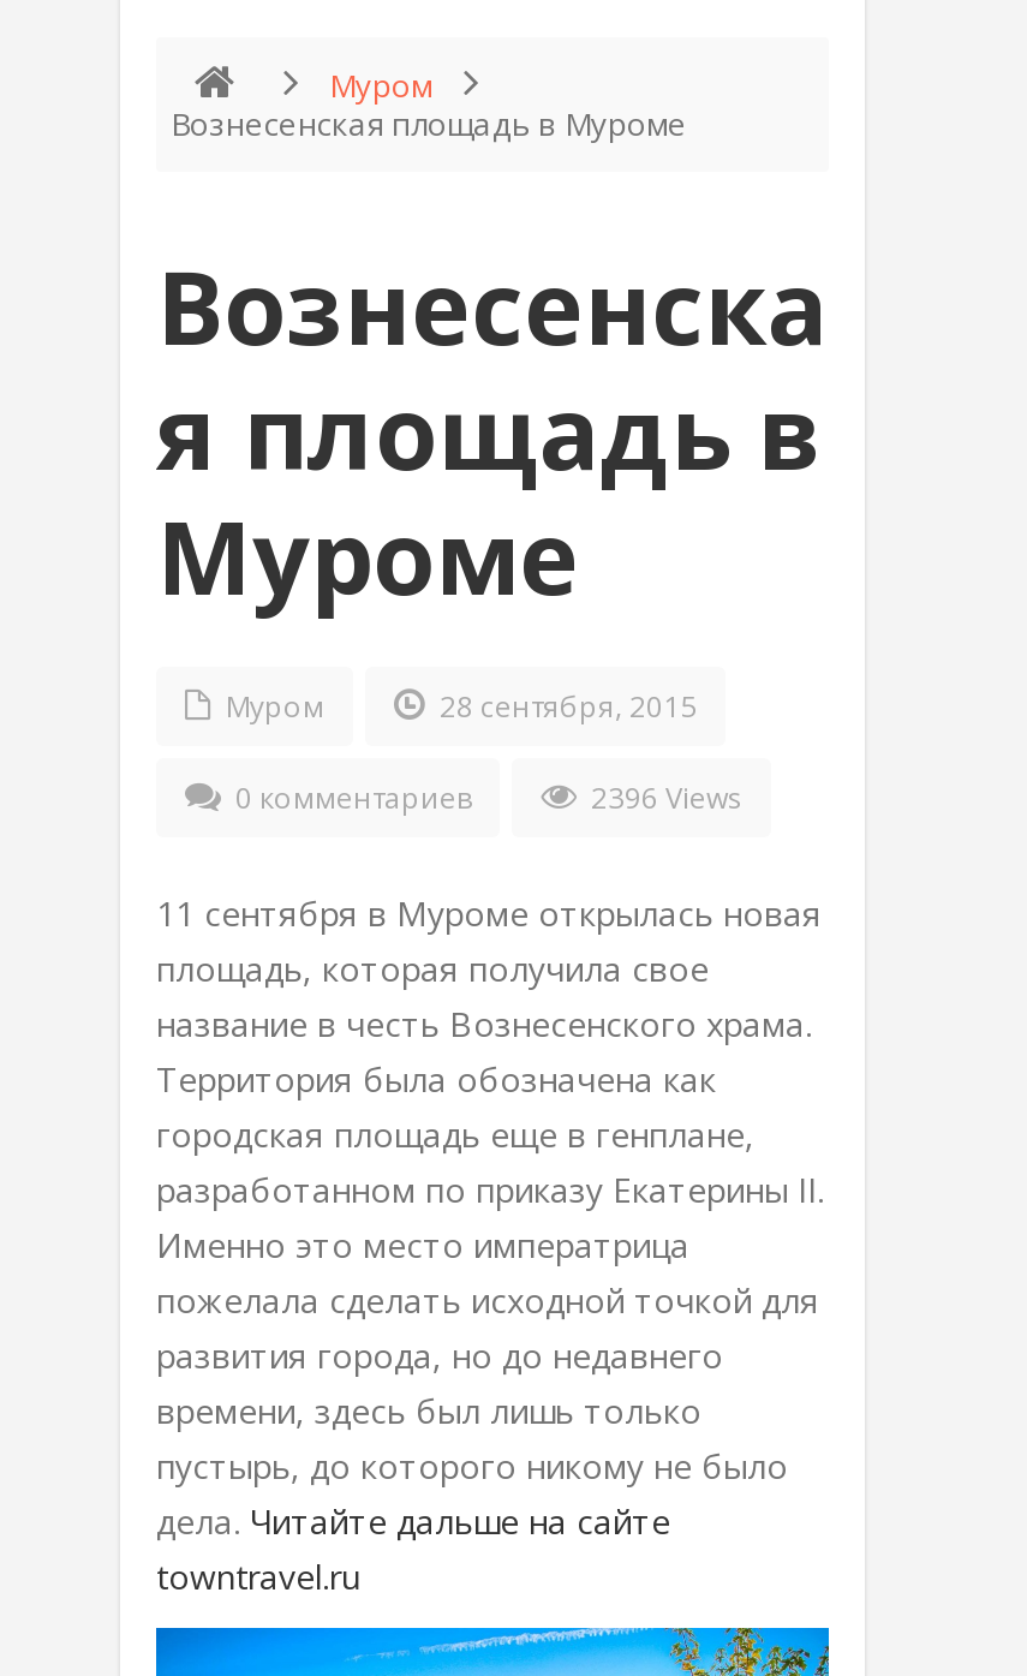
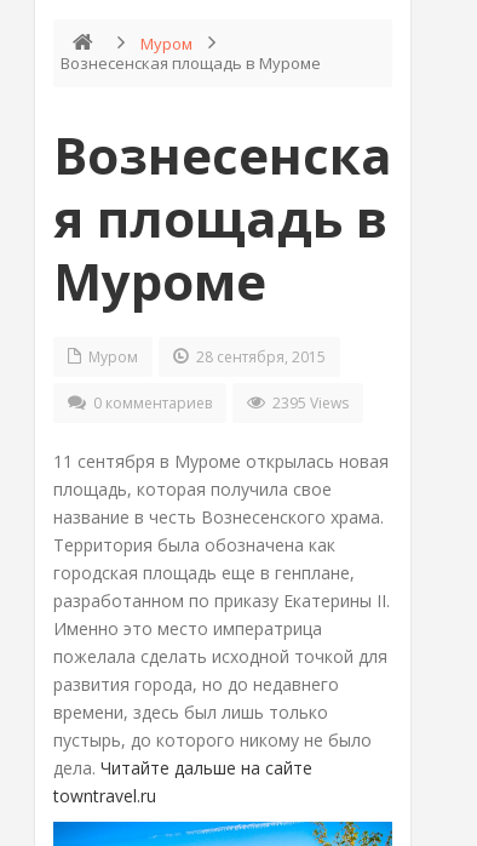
- 2396 Views
+ 2395 Views
